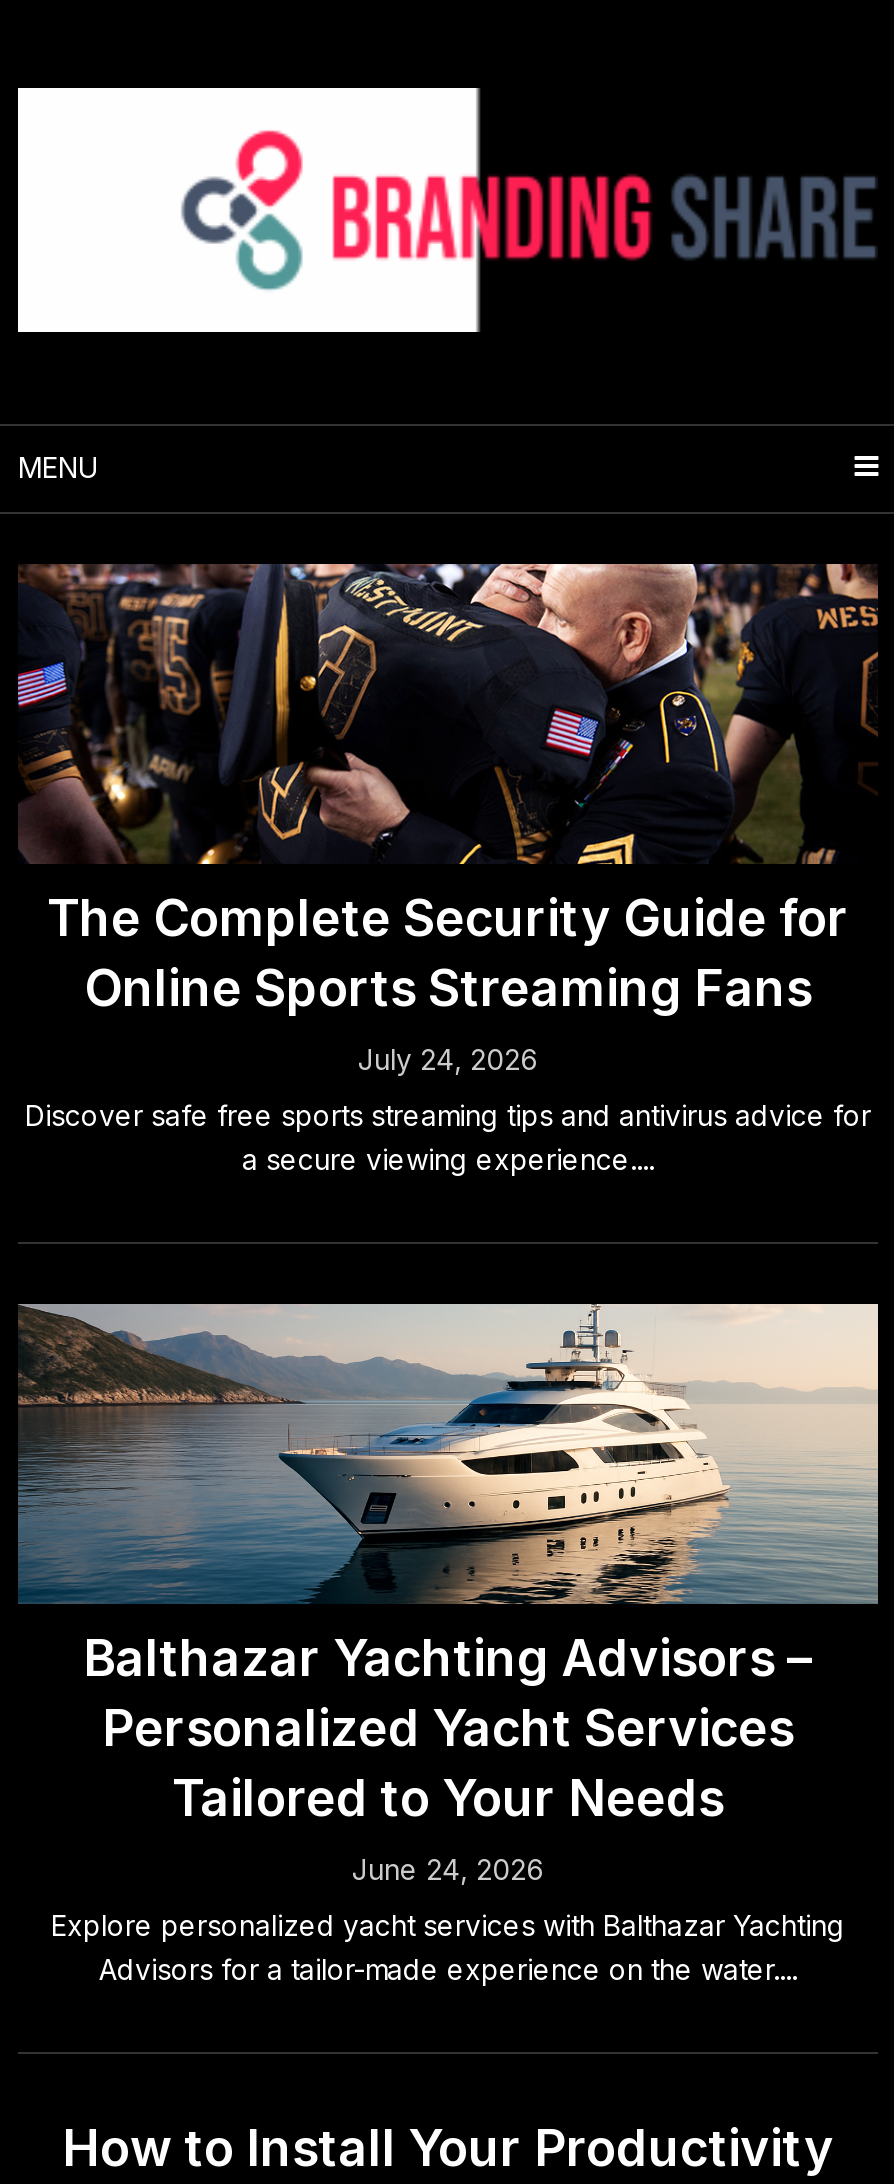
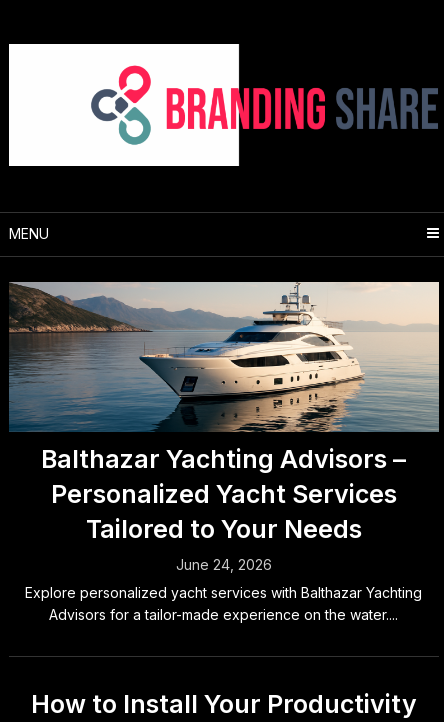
- [image]
- The Complete Security Guide for
- Online Sports Streaming Fans
- July 24, 2026
- Discover safe free sports streaming tips and antivirus advice for
- a secure viewing experience....
